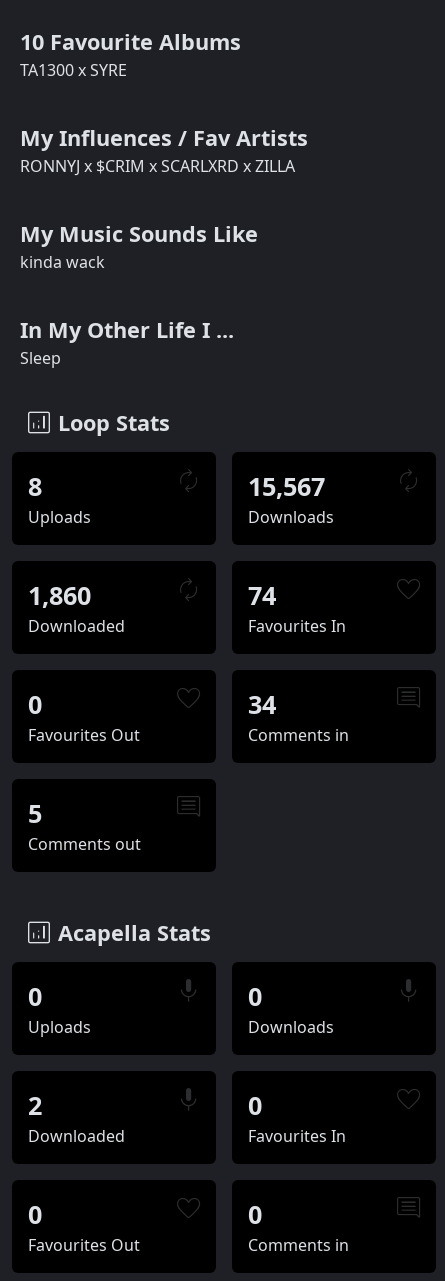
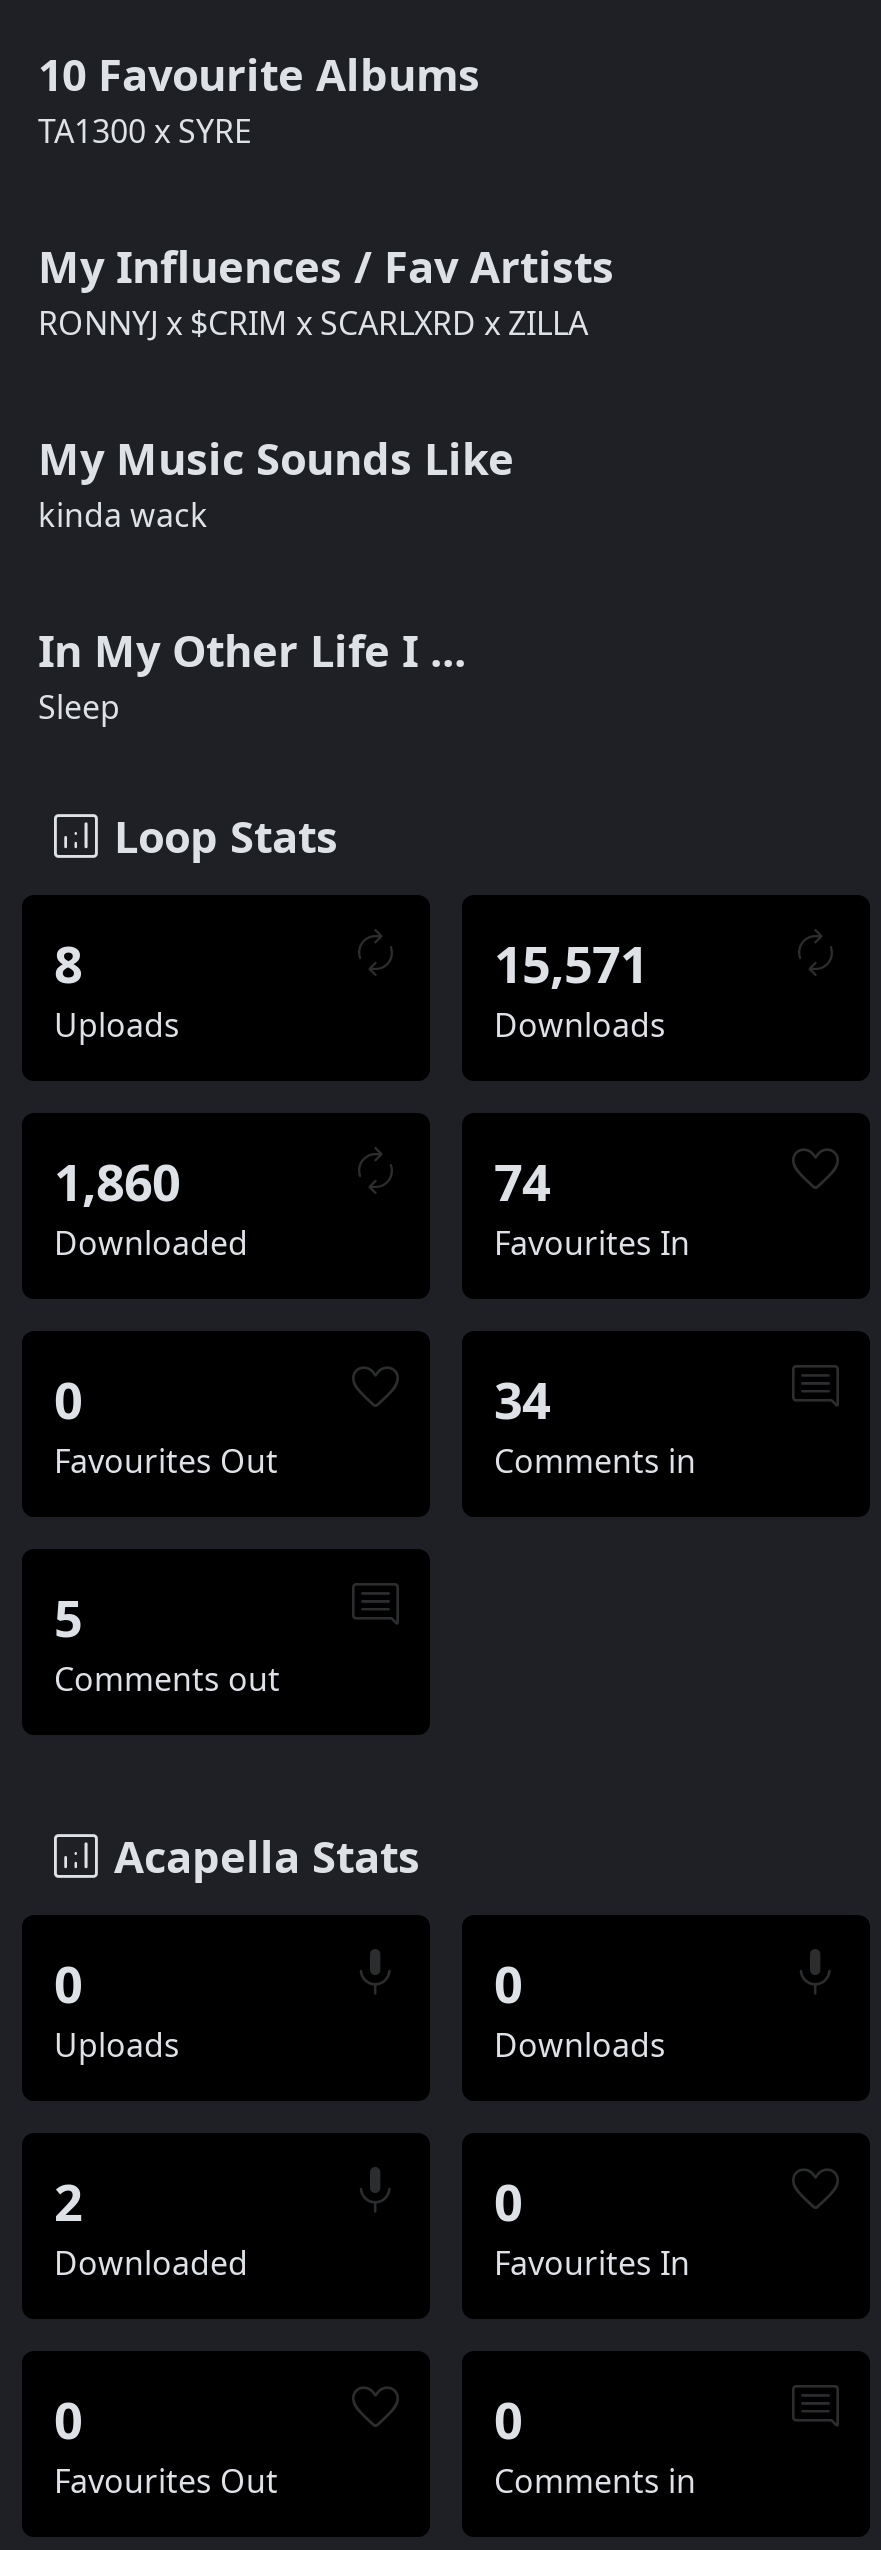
- 15,567
+ 15,571
